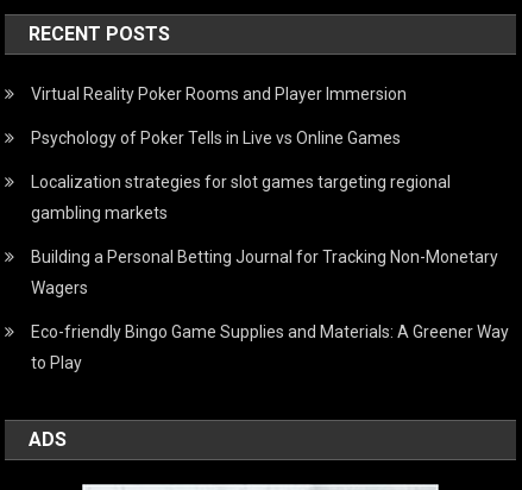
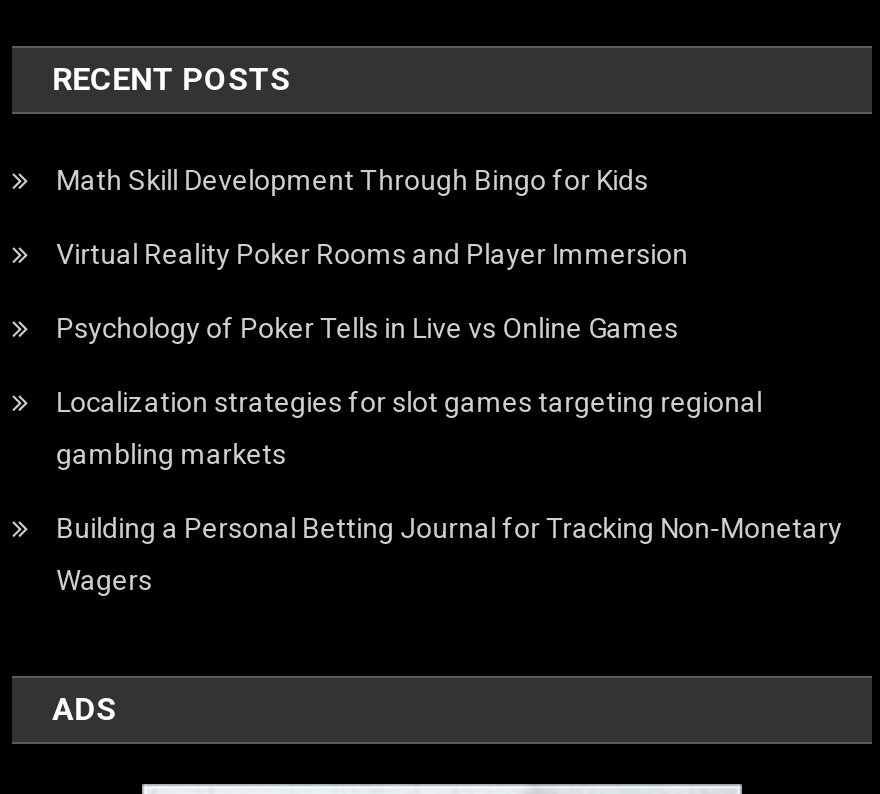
+ Math Skill Development Through Bingo for Kids

moved down: Virtual Reality Poker Rooms and Player Immersion | Psychology of Poker Tells in Live vs Online Games | Localization strategies for slot games targeting regional | gambling markets | Building a Personal Betting Journal for Tracking Non-Monetary | Wagers

- Eco-friendly Bingo Game Supplies and Materials: A Greener Way
- to Play
